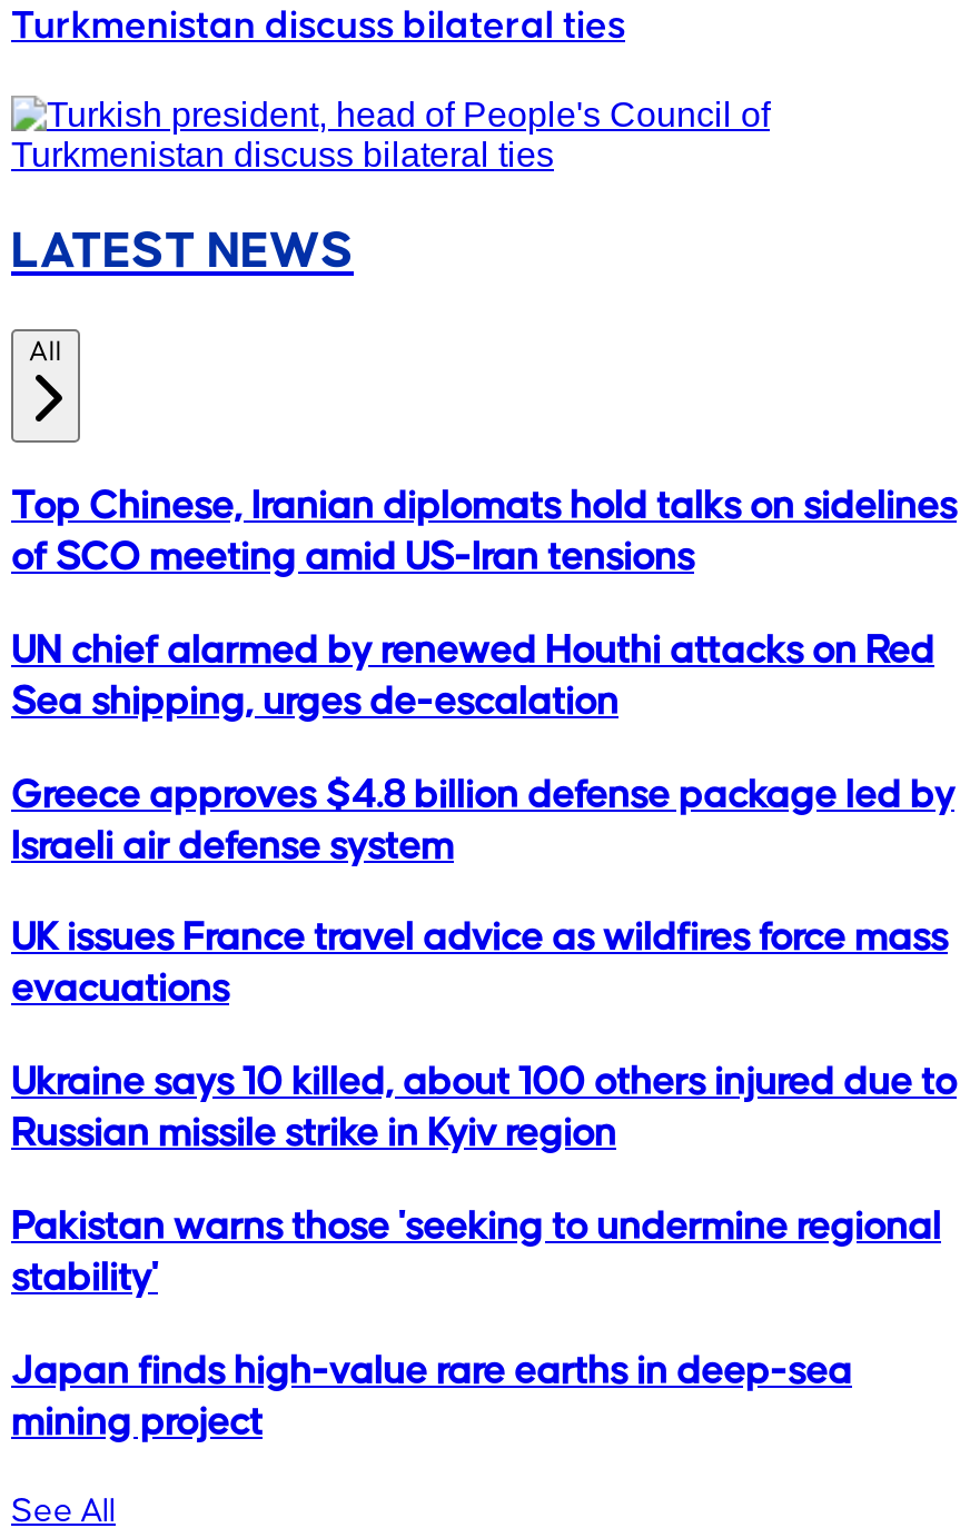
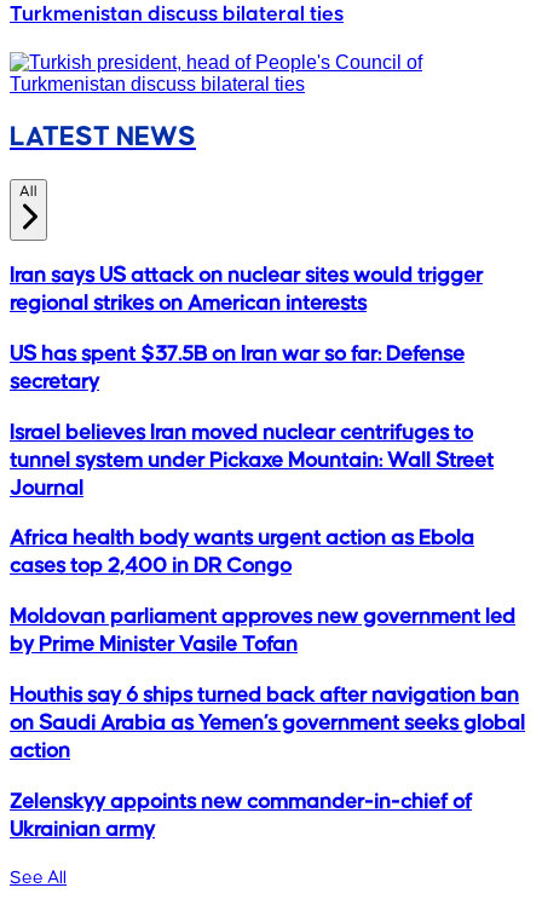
- Top Chinese, Iranian diplomats hold talks on sidelines
- of SCO meeting amid US-Iran tensions
+ Iran says US attack on nuclear sites would trigger
+ regional strikes on American interests

- UN chief alarmed by renewed Houthi attacks on Red
- Sea shipping, urges de-escalation
+ US has spent $37.5B on Iran war so far: Defense
+ secretary

- Greece approves $4.8 billion defense package led by
- Israeli air defense system
+ Israel believes Iran moved nuclear centrifuges to
+ tunnel system under Pickaxe Mountain: Wall Street
+ Journal

- UK issues France travel advice as wildfires force mass
- evacuations
+ Africa health body wants urgent action as Ebola
+ cases top 2,400 in DR Congo

- Ukraine says 10 killed, about 100 others injured due to
- Russian missile strike in Kyiv region
+ Moldovan parliament approves new government led
+ by Prime Minister Vasile Tofan

- Pakistan warns those 'seeking to undermine regional
- stability'
+ Houthis say 6 ships turned back after navigation ban
+ on Saudi Arabia as Yemen’s government seeks global
+ action

- Japan finds high-value rare earths in deep-sea
- mining project
+ Zelenskyy appoints new commander-in-chief of
+ Ukrainian army
